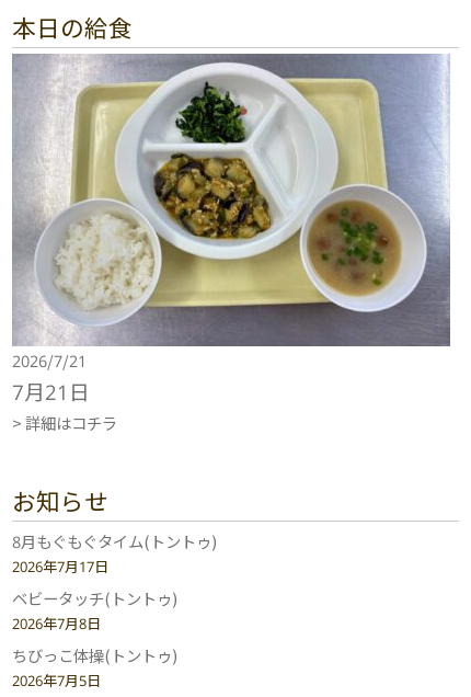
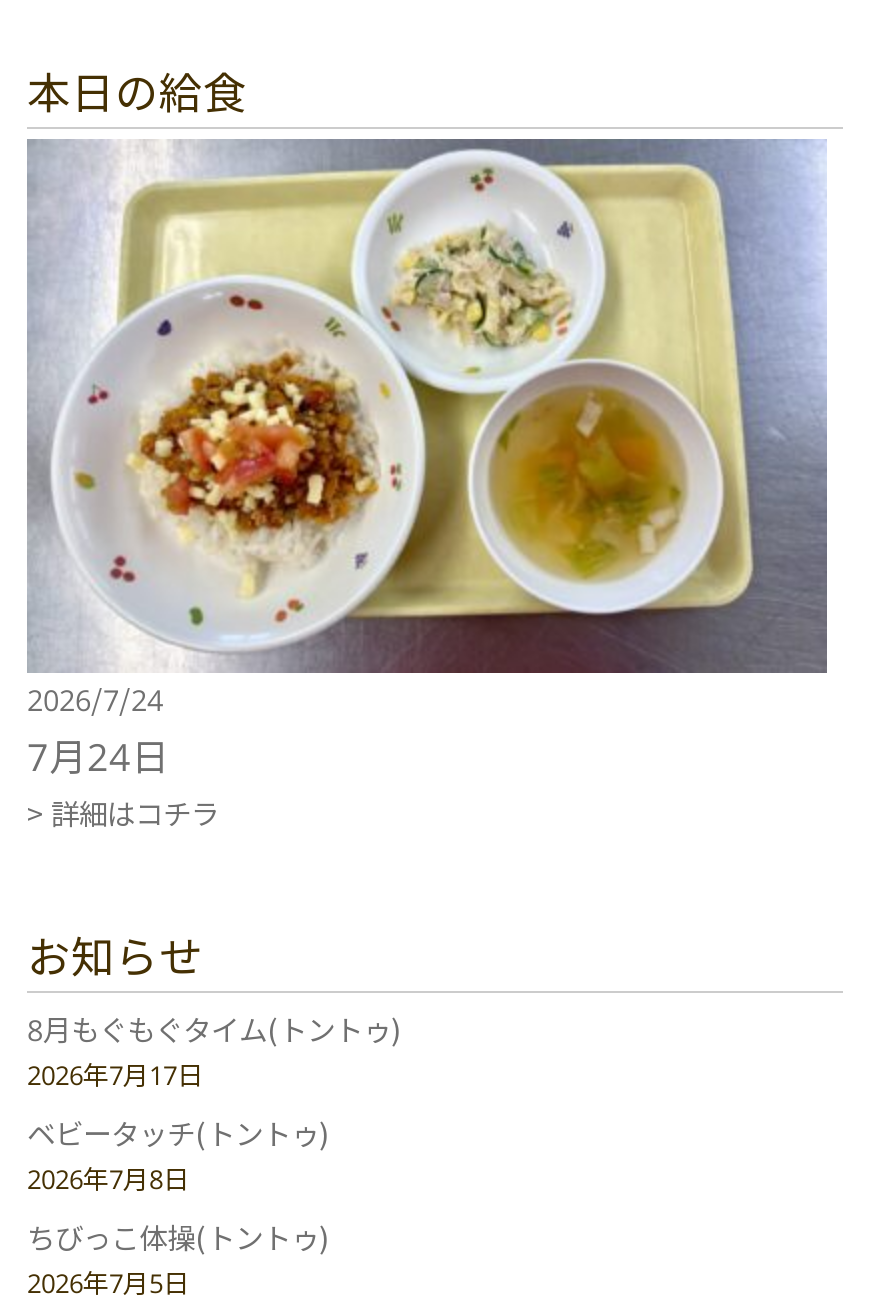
- [image]
- 2026/7/21
+ [image]
+ 2026/7/24

- 7月21日
+ 7月24日
